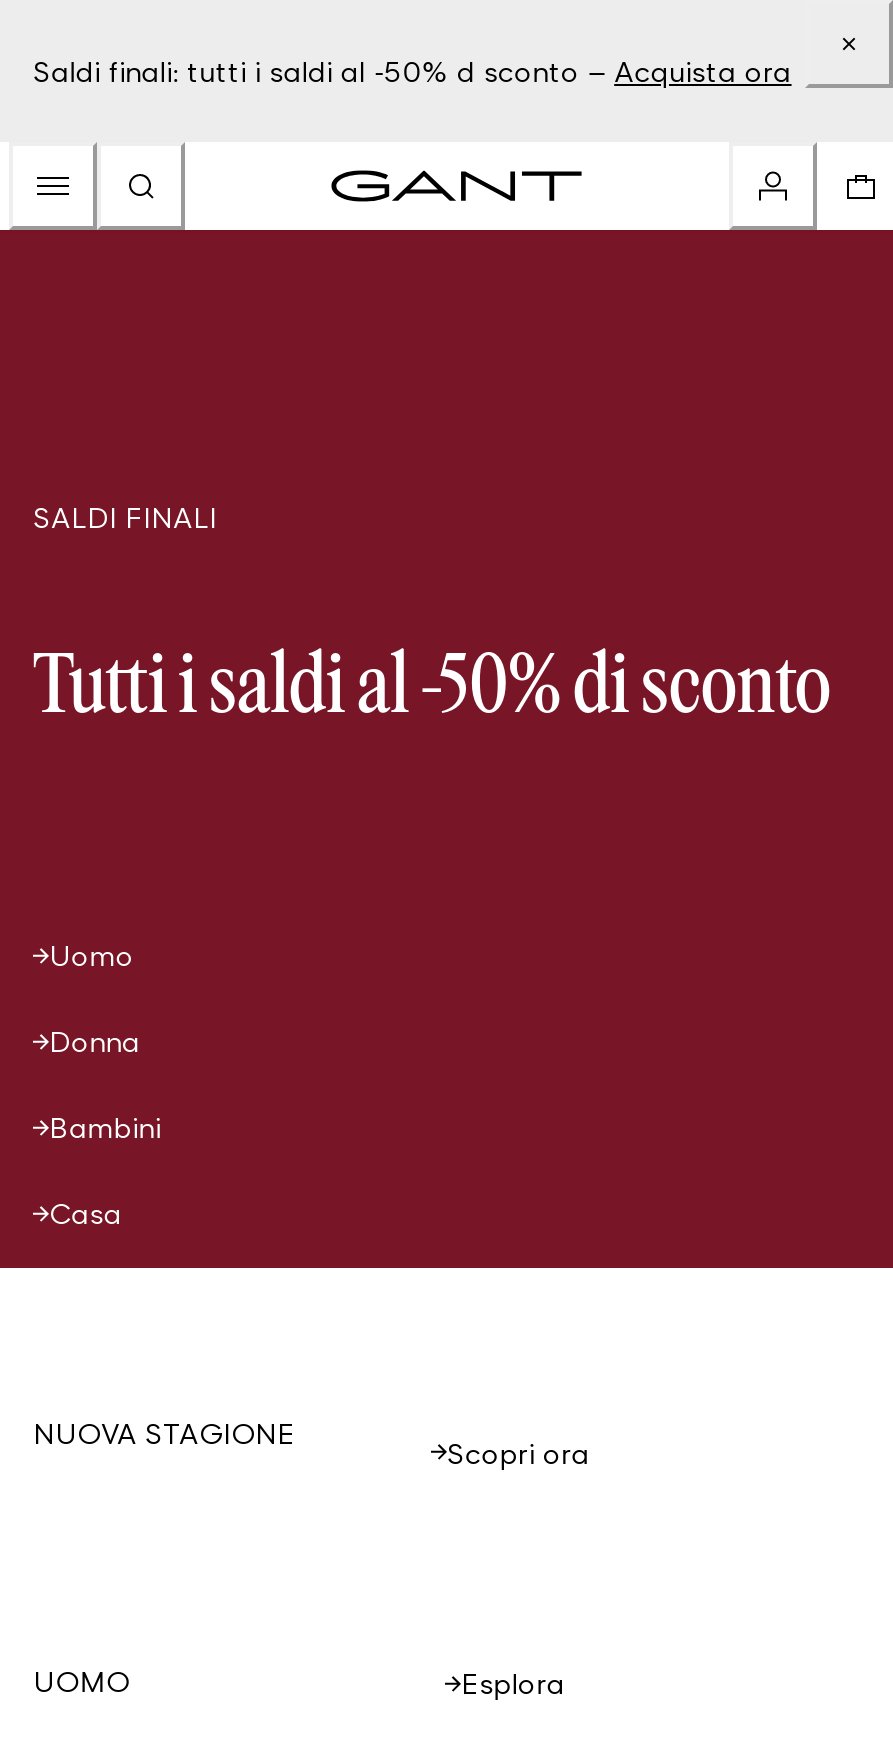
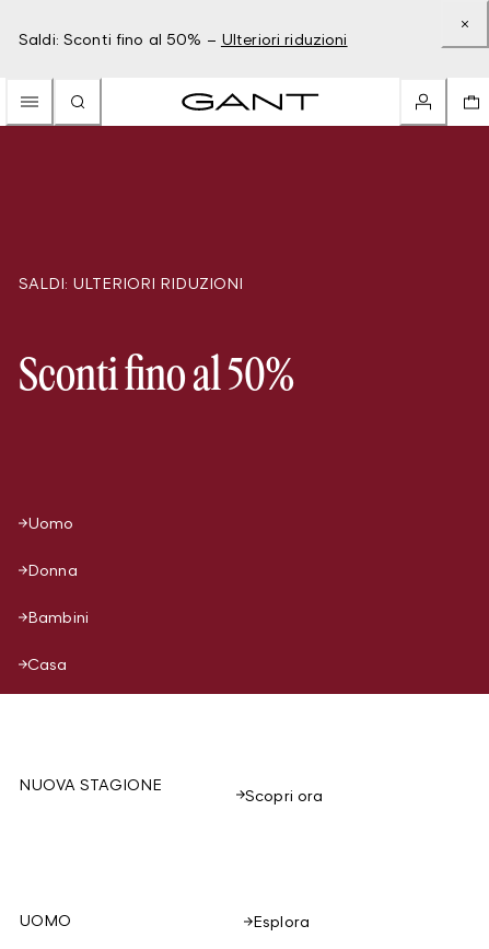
- Saldi finali: tutti i saldi al -50% d sconto – Acquista ora
+ Saldi: Sconti fino al 50% – Ulteriori riduzioni

- SALDI FINALI
+ SALDI: ULTERIORI RIDUZIONI

- Tutti i saldi al -50% di sconto
+ Sconti fino al 50%
